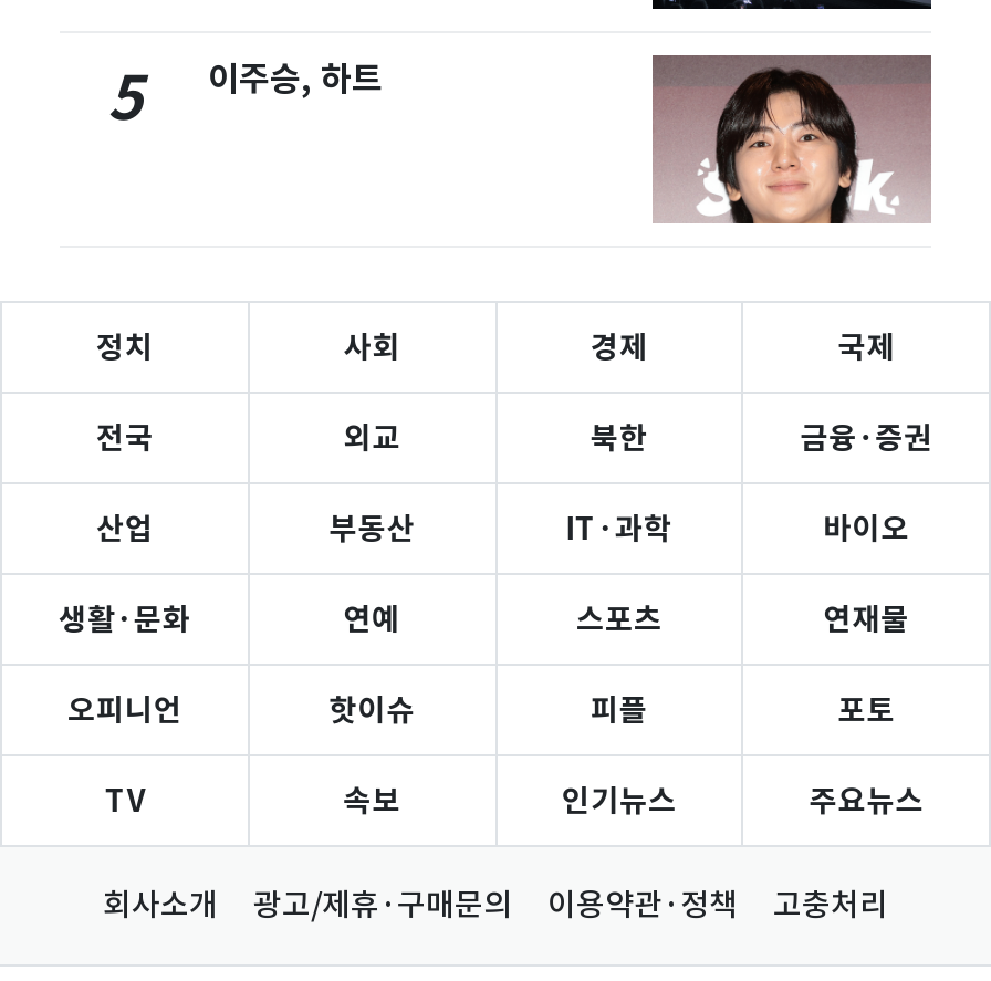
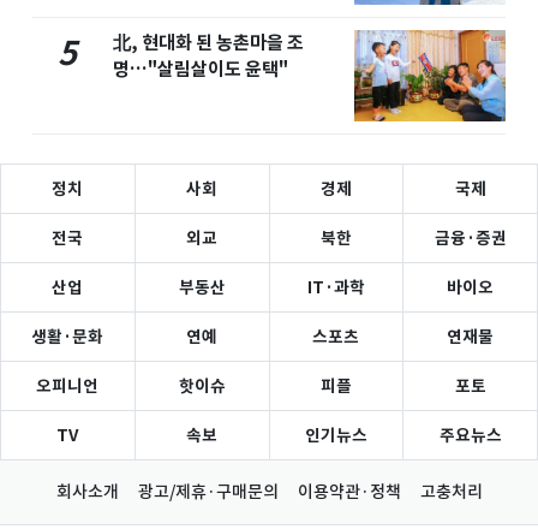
- 이주승, 하트
+ 北, 현대화 된 농촌마을 조
+ 명…"살림살이도 윤택"

- [image]
+ [image]
